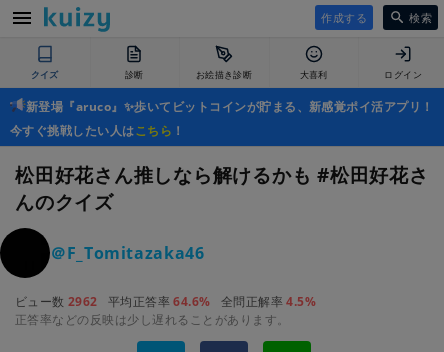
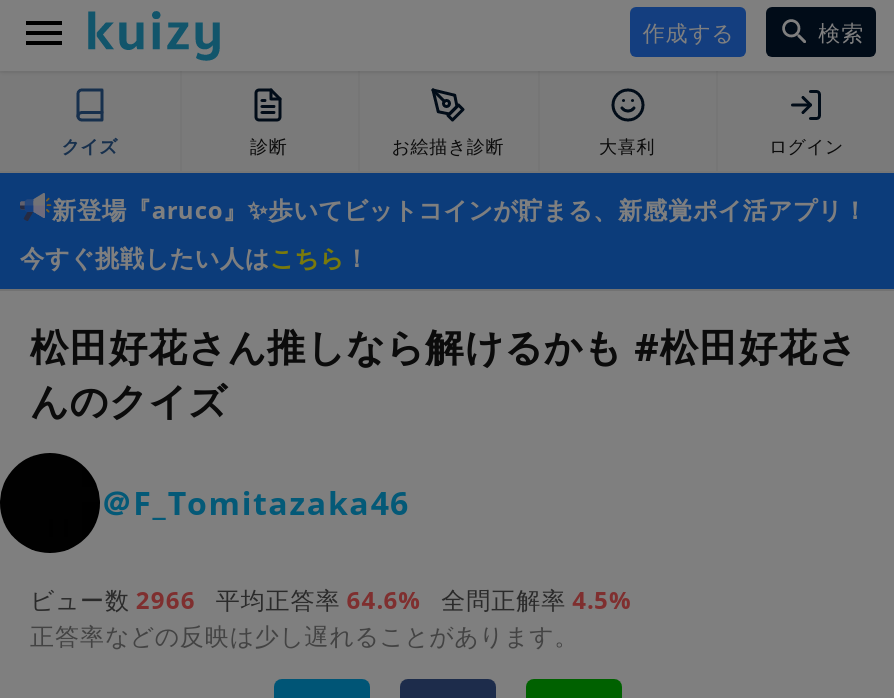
- ビュー数 2962 平均正答率 64.6% 全問正解率 4.5%
+ ビュー数 2966 平均正答率 64.6% 全問正解率 4.5%
